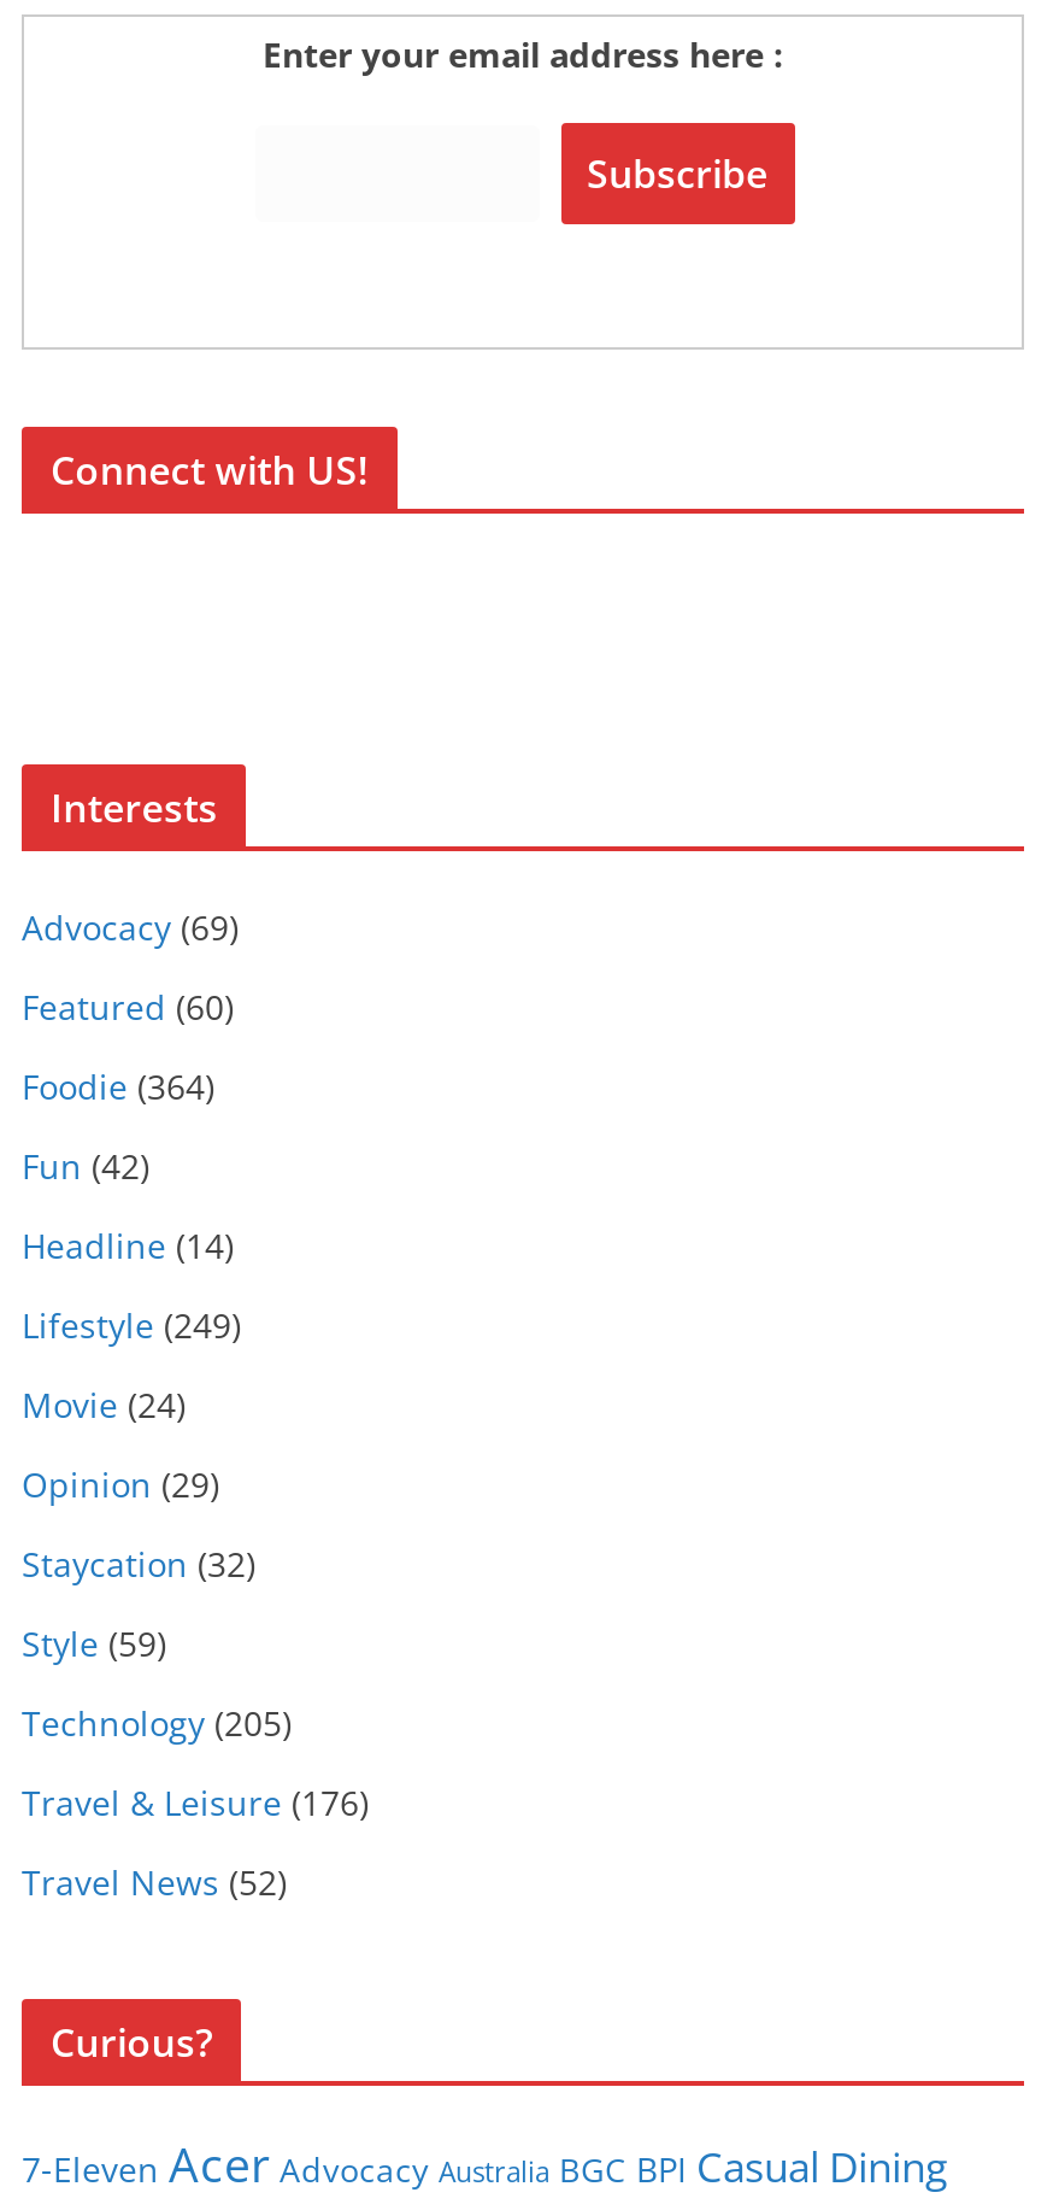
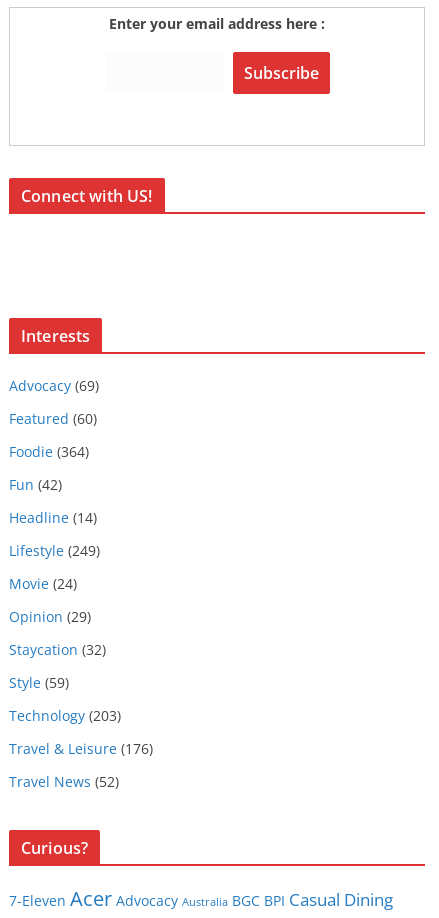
- Technology (205)
+ Technology (203)
